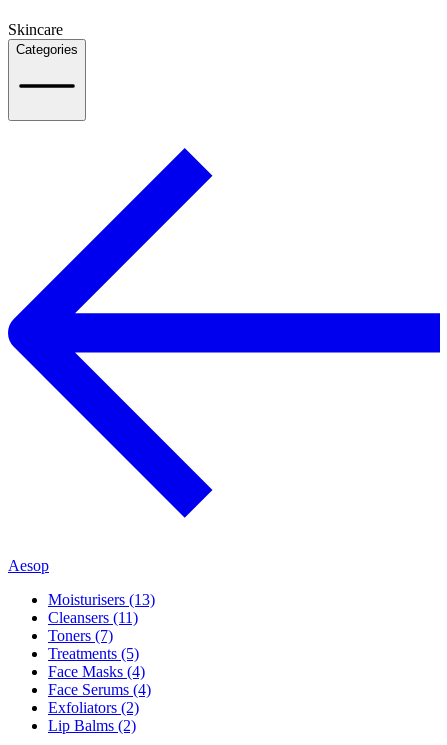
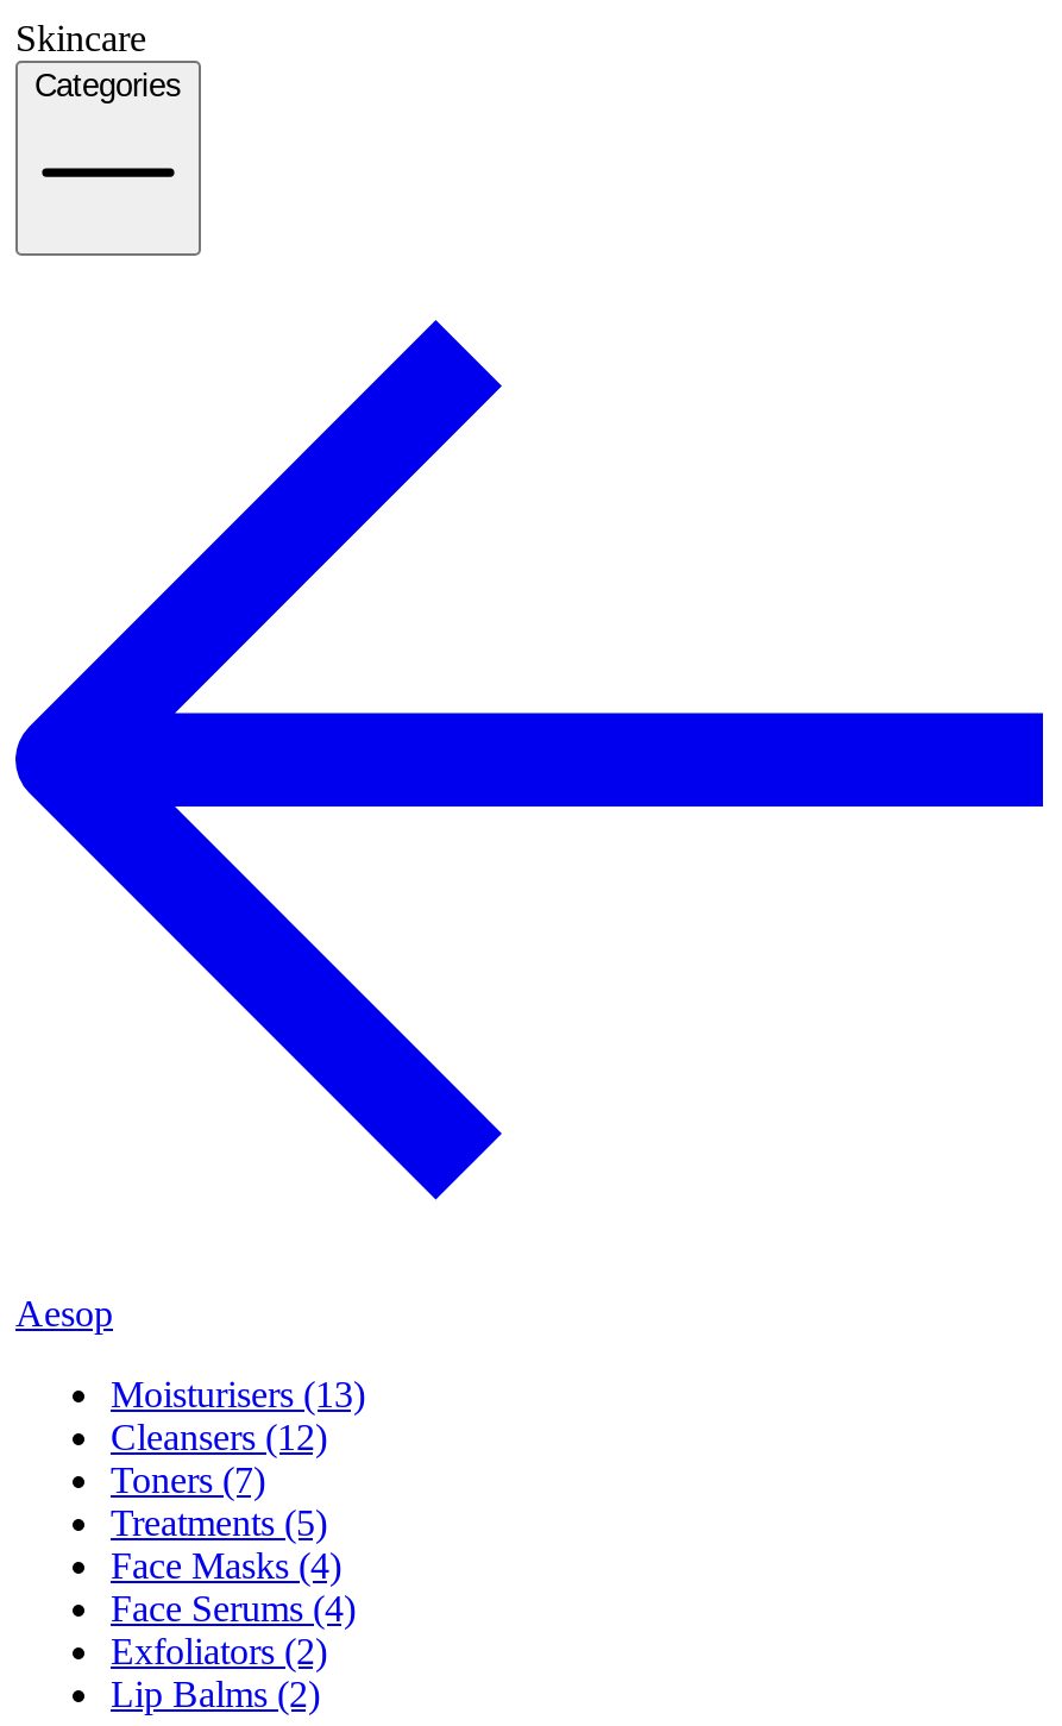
- Cleansers (11)
+ Cleansers (12)
